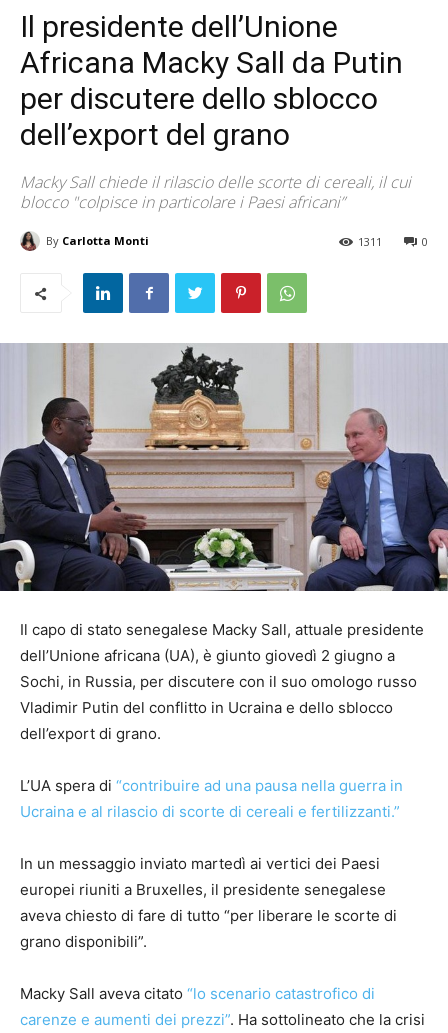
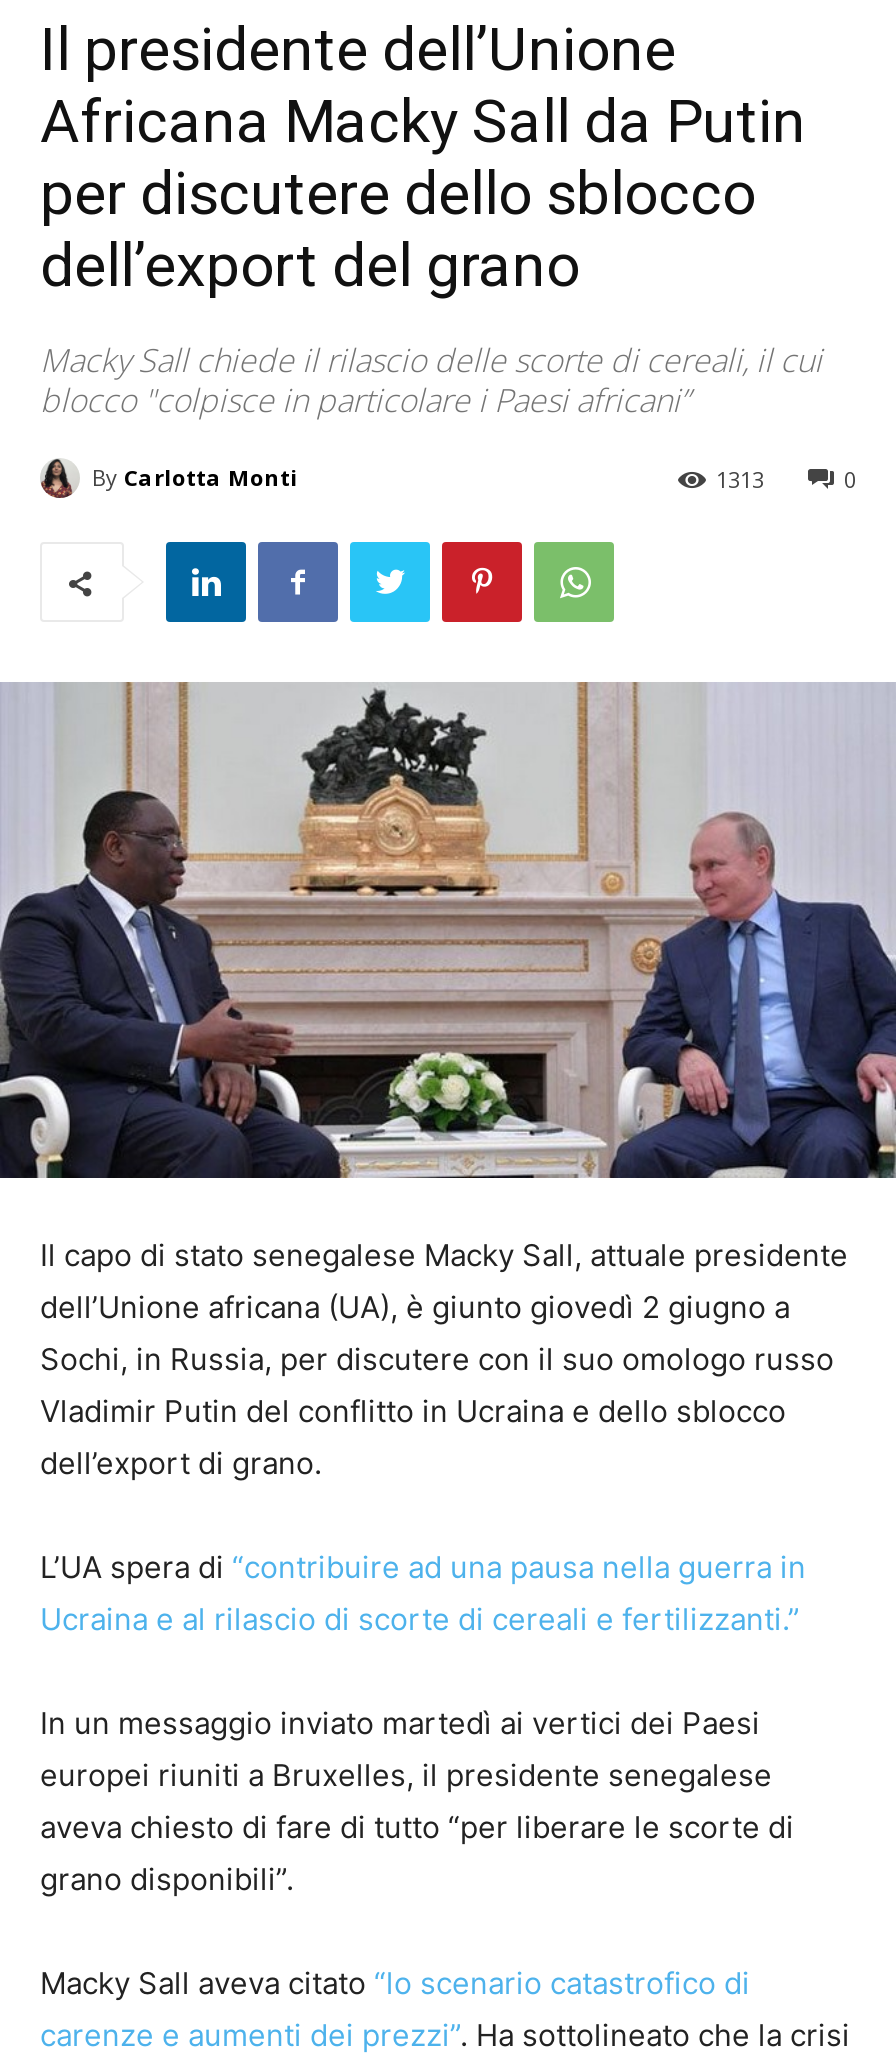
- 1311
+ 1313
